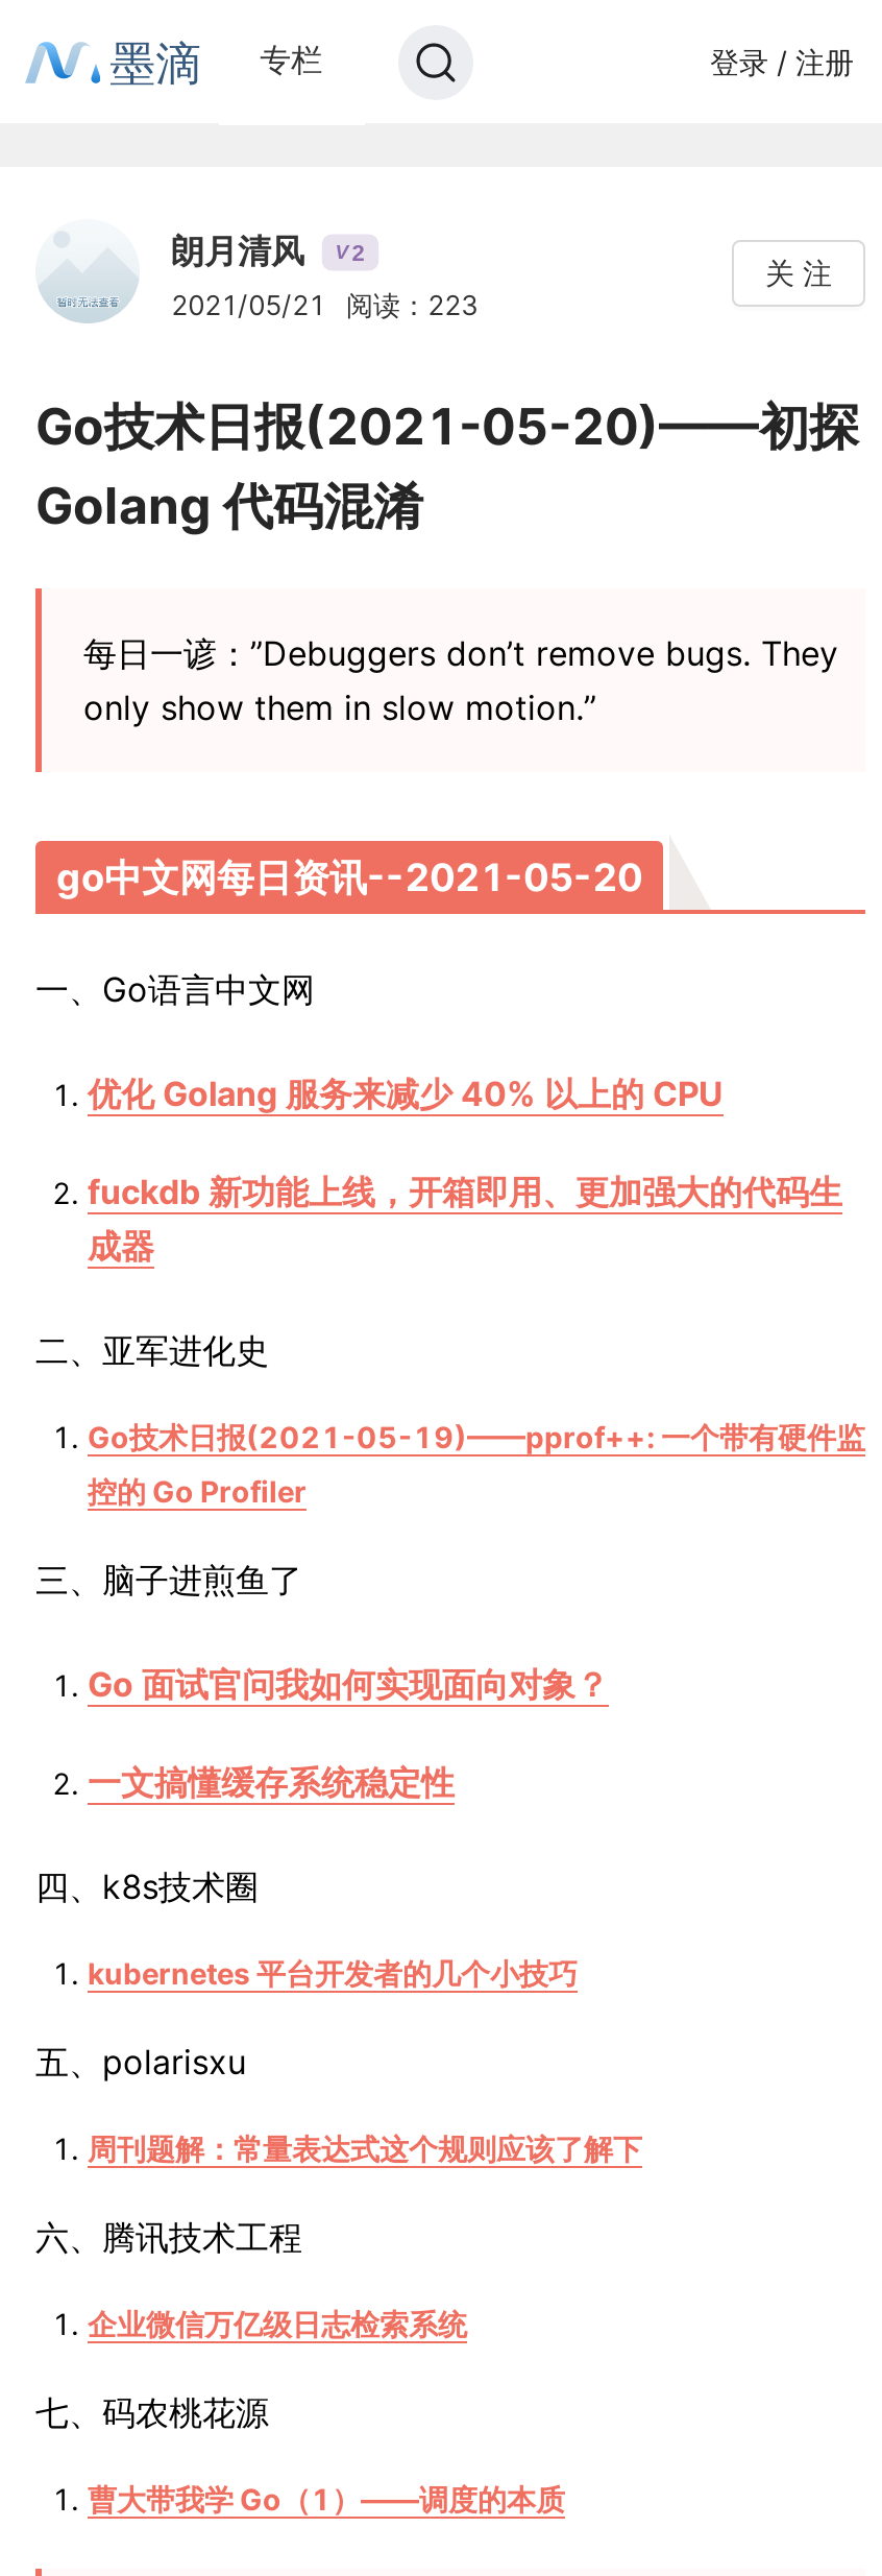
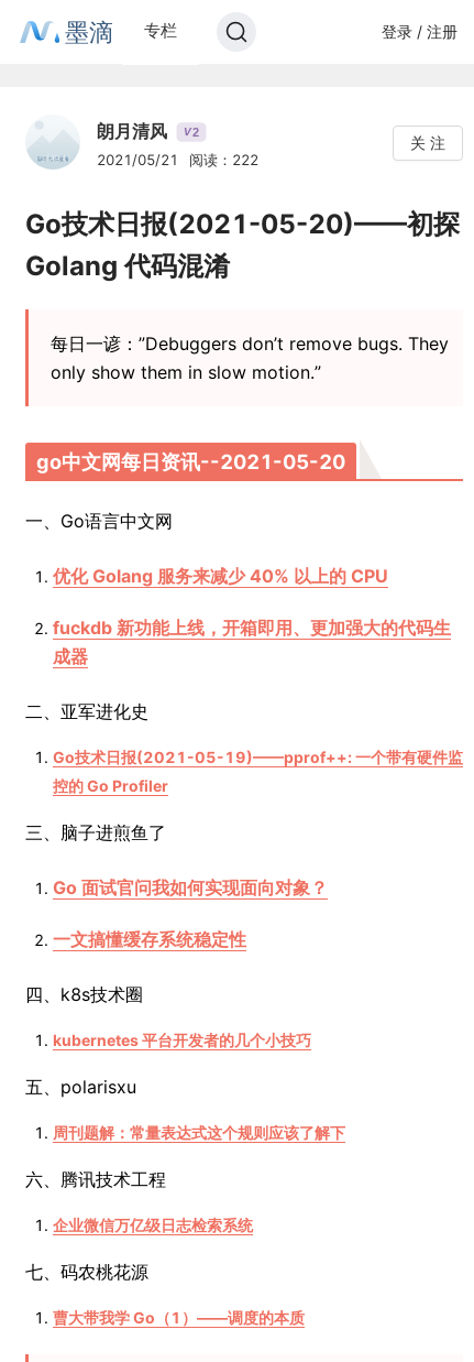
- 2021/05/21 阅读：223
+ 2021/05/21 阅读：222
